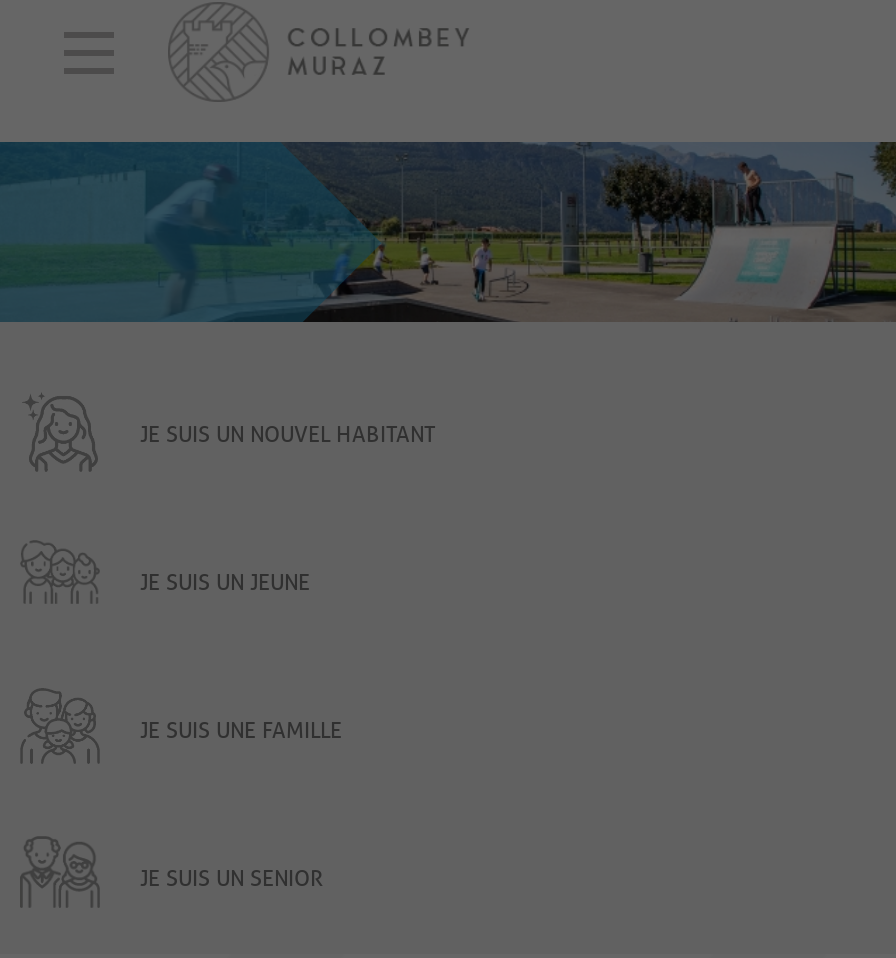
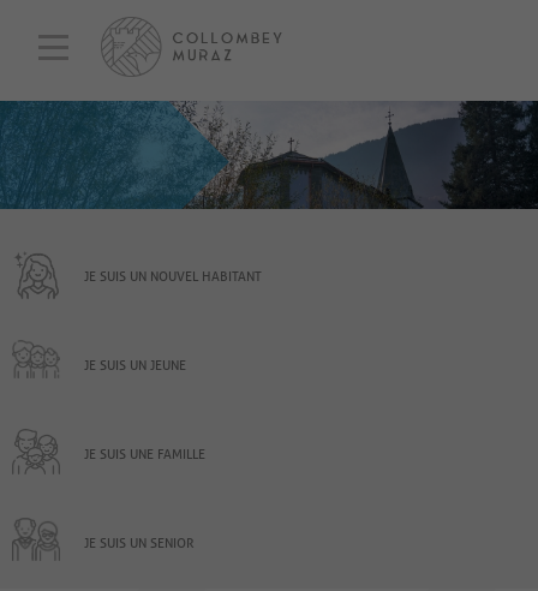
- [image]
+ [image]
